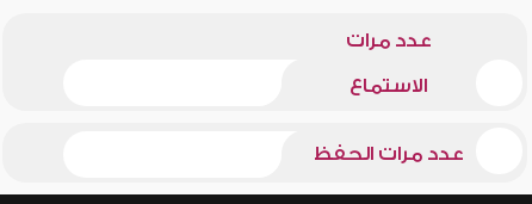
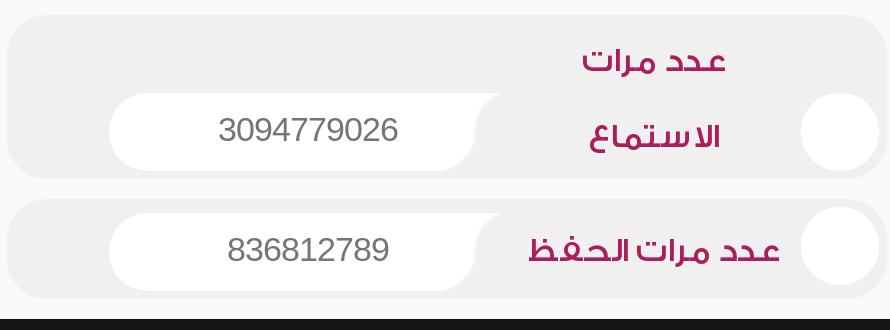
+ 3094779026

+ 836812789
